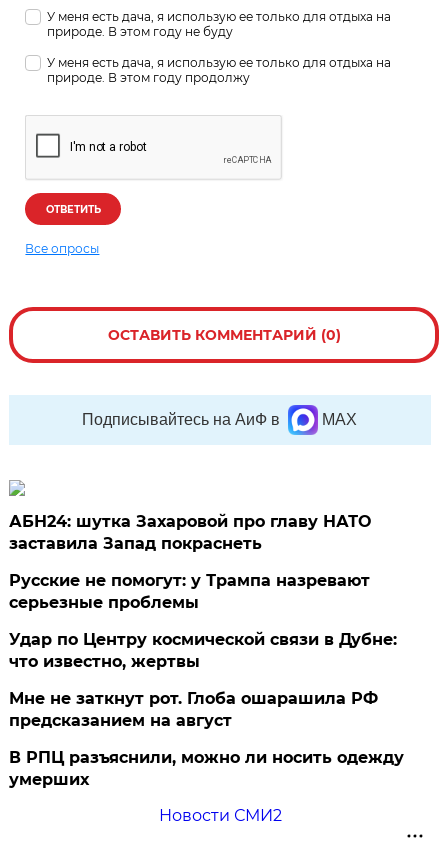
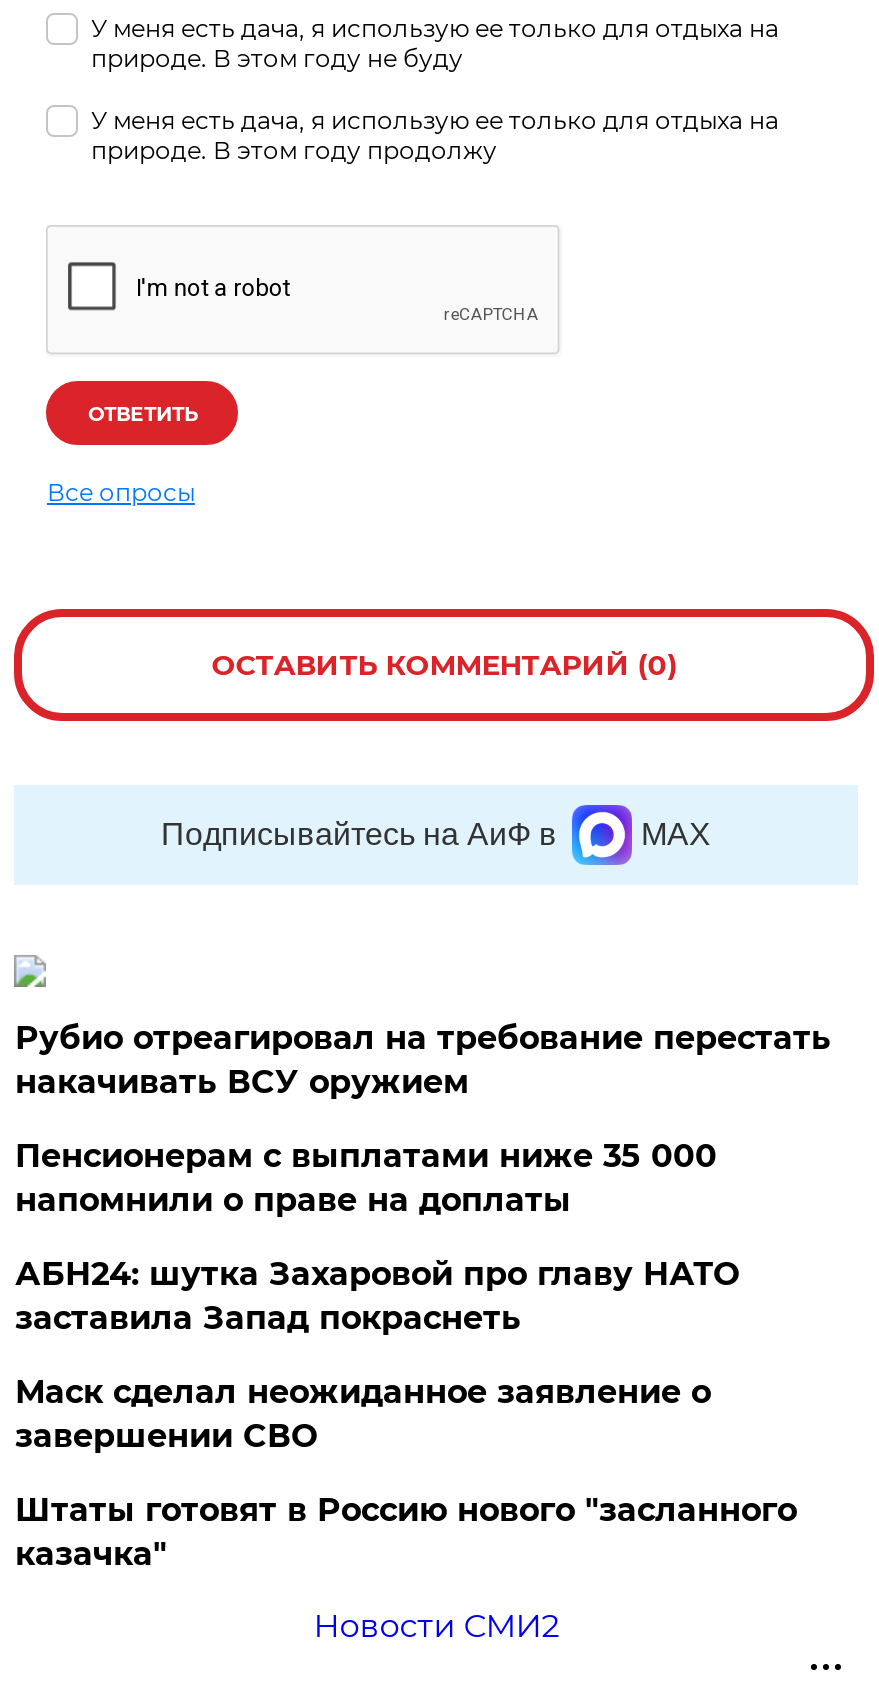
+ Рубио отреагировал на требование перестать
+ накачивать ВСУ оружием
+ Пенсионерам с выплатами ниже 35 000
+ напомнили о праве на доплаты

moved down: АБН24: шутка Захаровой про главу НАТО | заставила Запад покраснеть

- Русские не помогут: у Трампа назревают
- серьезные проблемы
- Удар по Центру космической связи в Дубне:
- что известно, жертвы
- Мне не заткнут рот. Глоба ошарашила РФ
- предсказанием на август
- В РПЦ разъяснили, можно ли носить одежду
- умерших
+ Маск сделал неожиданное заявление о
+ завершении СВО
+ Штаты готовят в Россию нового "засланного
+ казачка"
